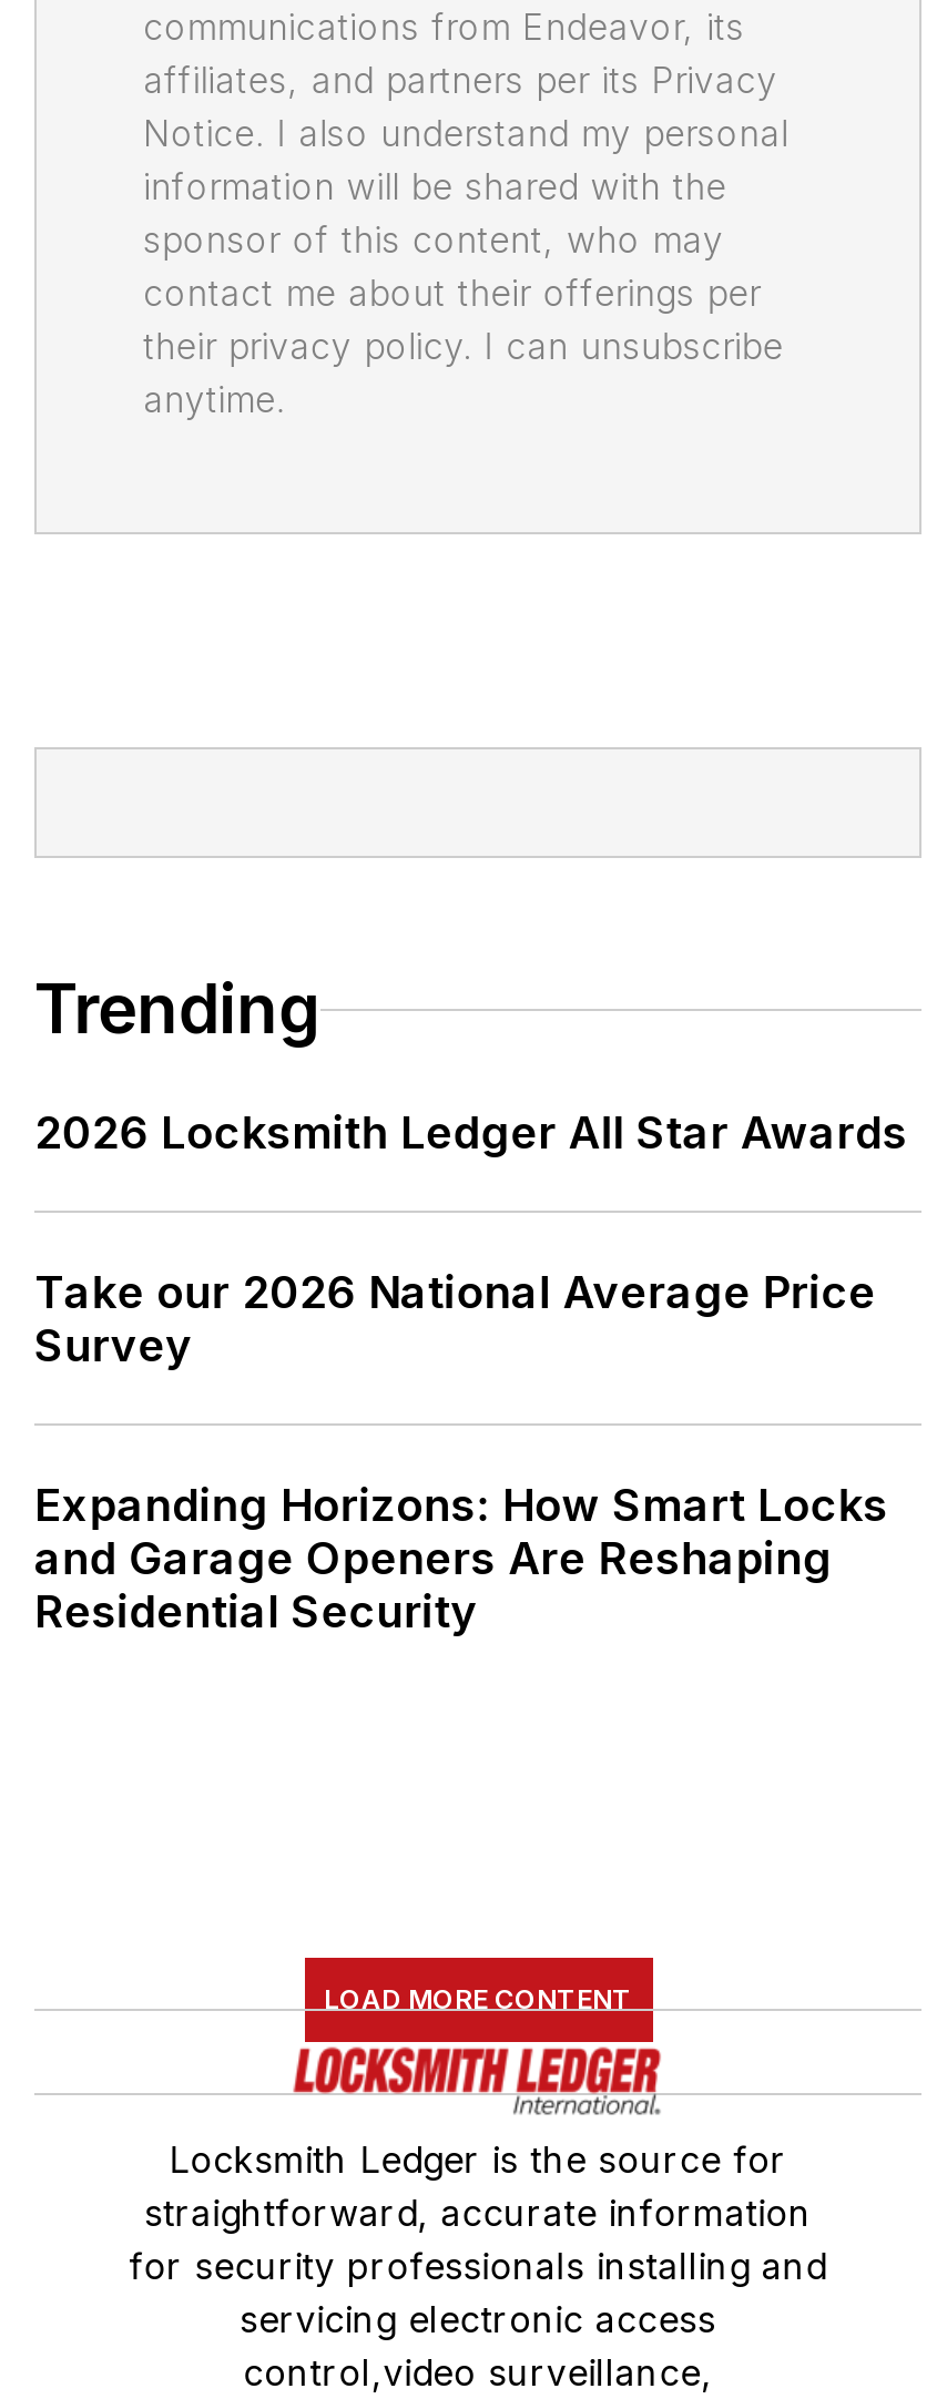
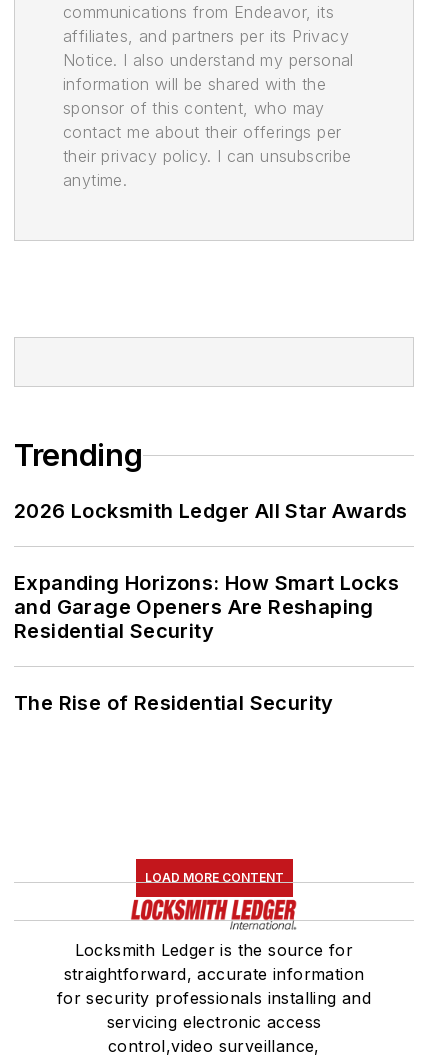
- Take our 2026 National Average Price
- Survey

moved up: Expanding Horizons: How Smart Locks | and Garage Openers Are Reshaping | Residential Security

+ The Rise of Residential Security
